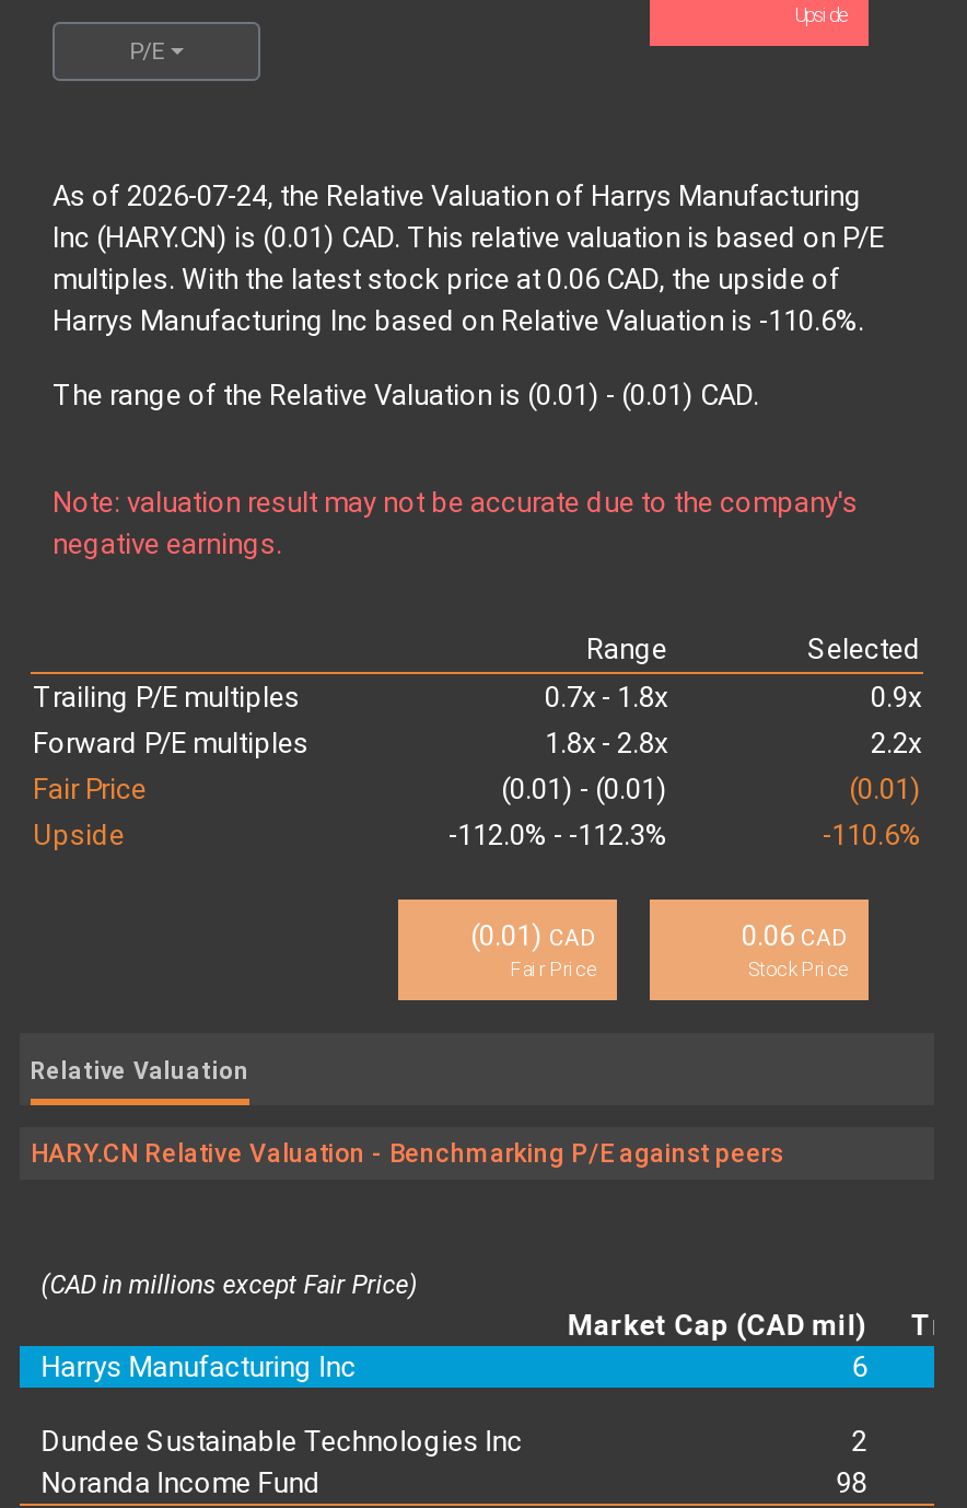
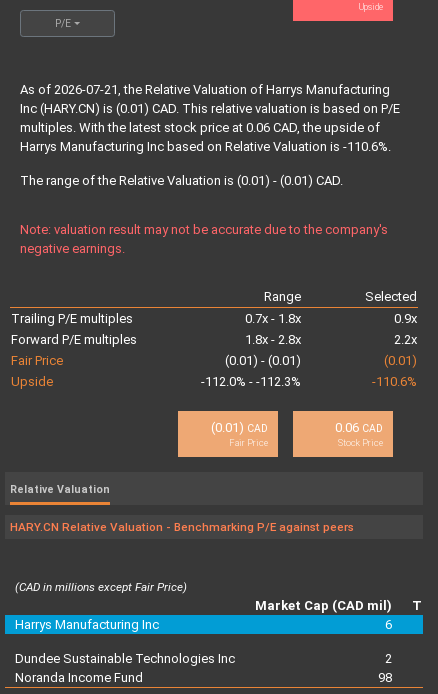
- As of 2026-07-24, the Relative Valuation of Harrys Manufacturing
+ As of 2026-07-21, the Relative Valuation of Harrys Manufacturing
